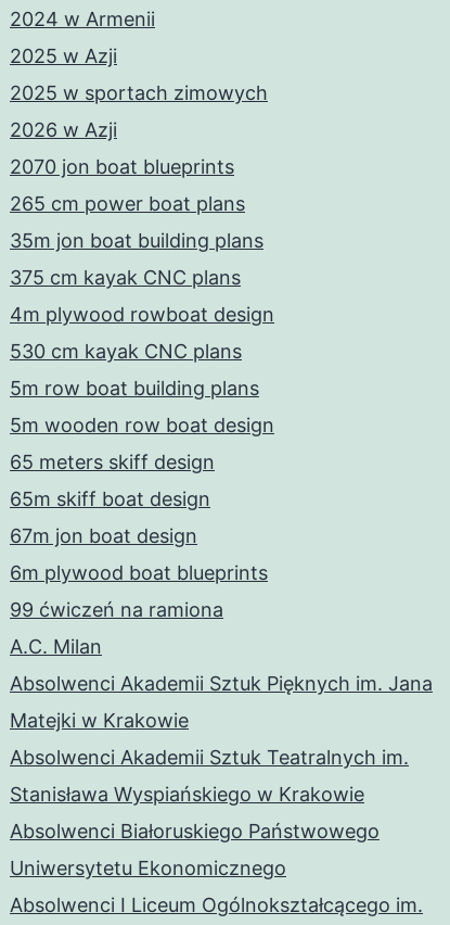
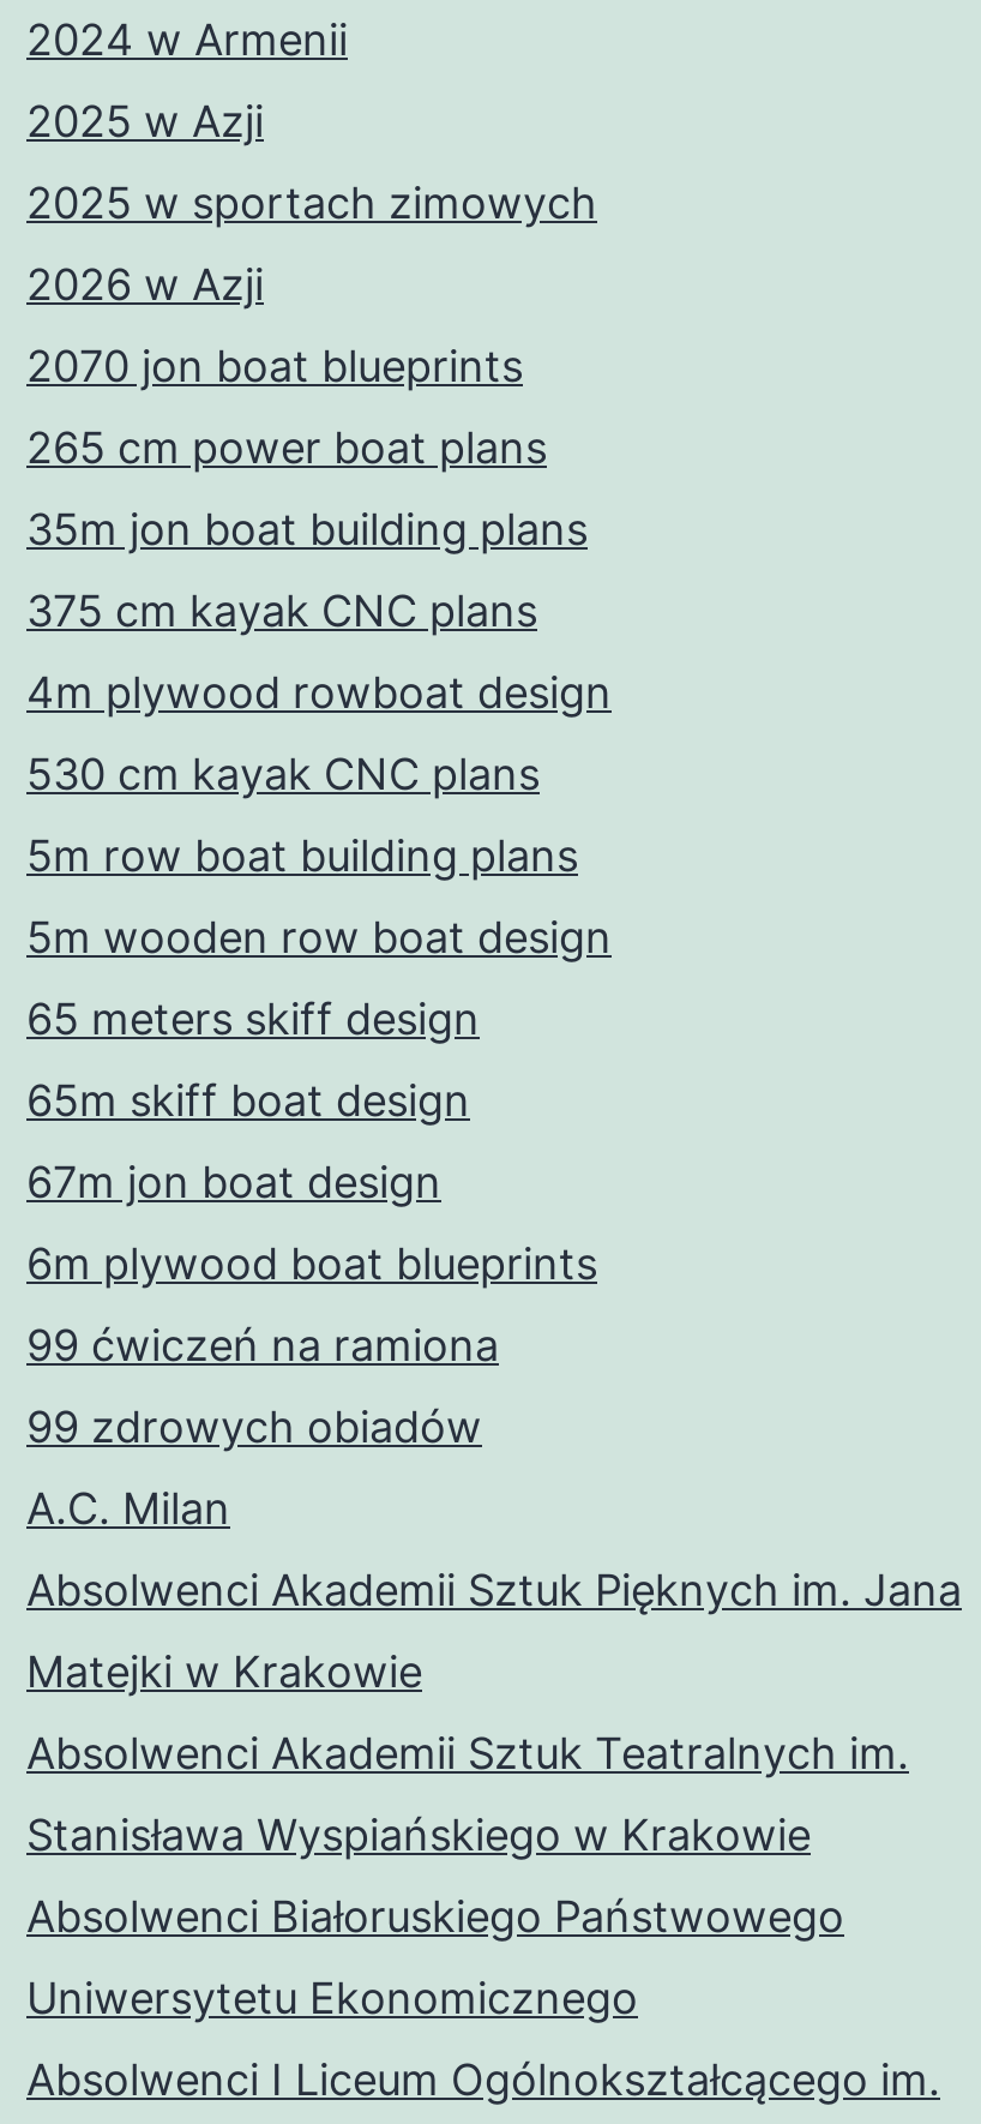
+ 99 zdrowych obiadów
